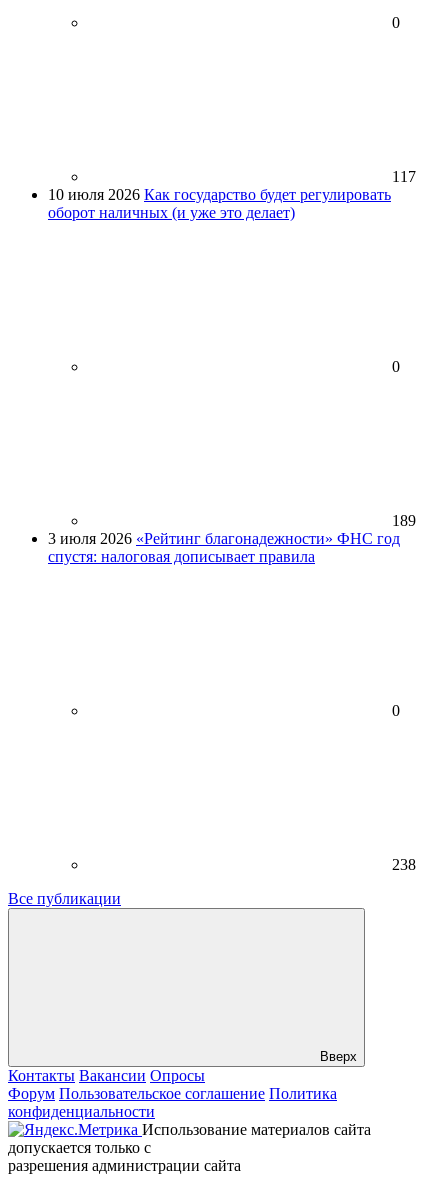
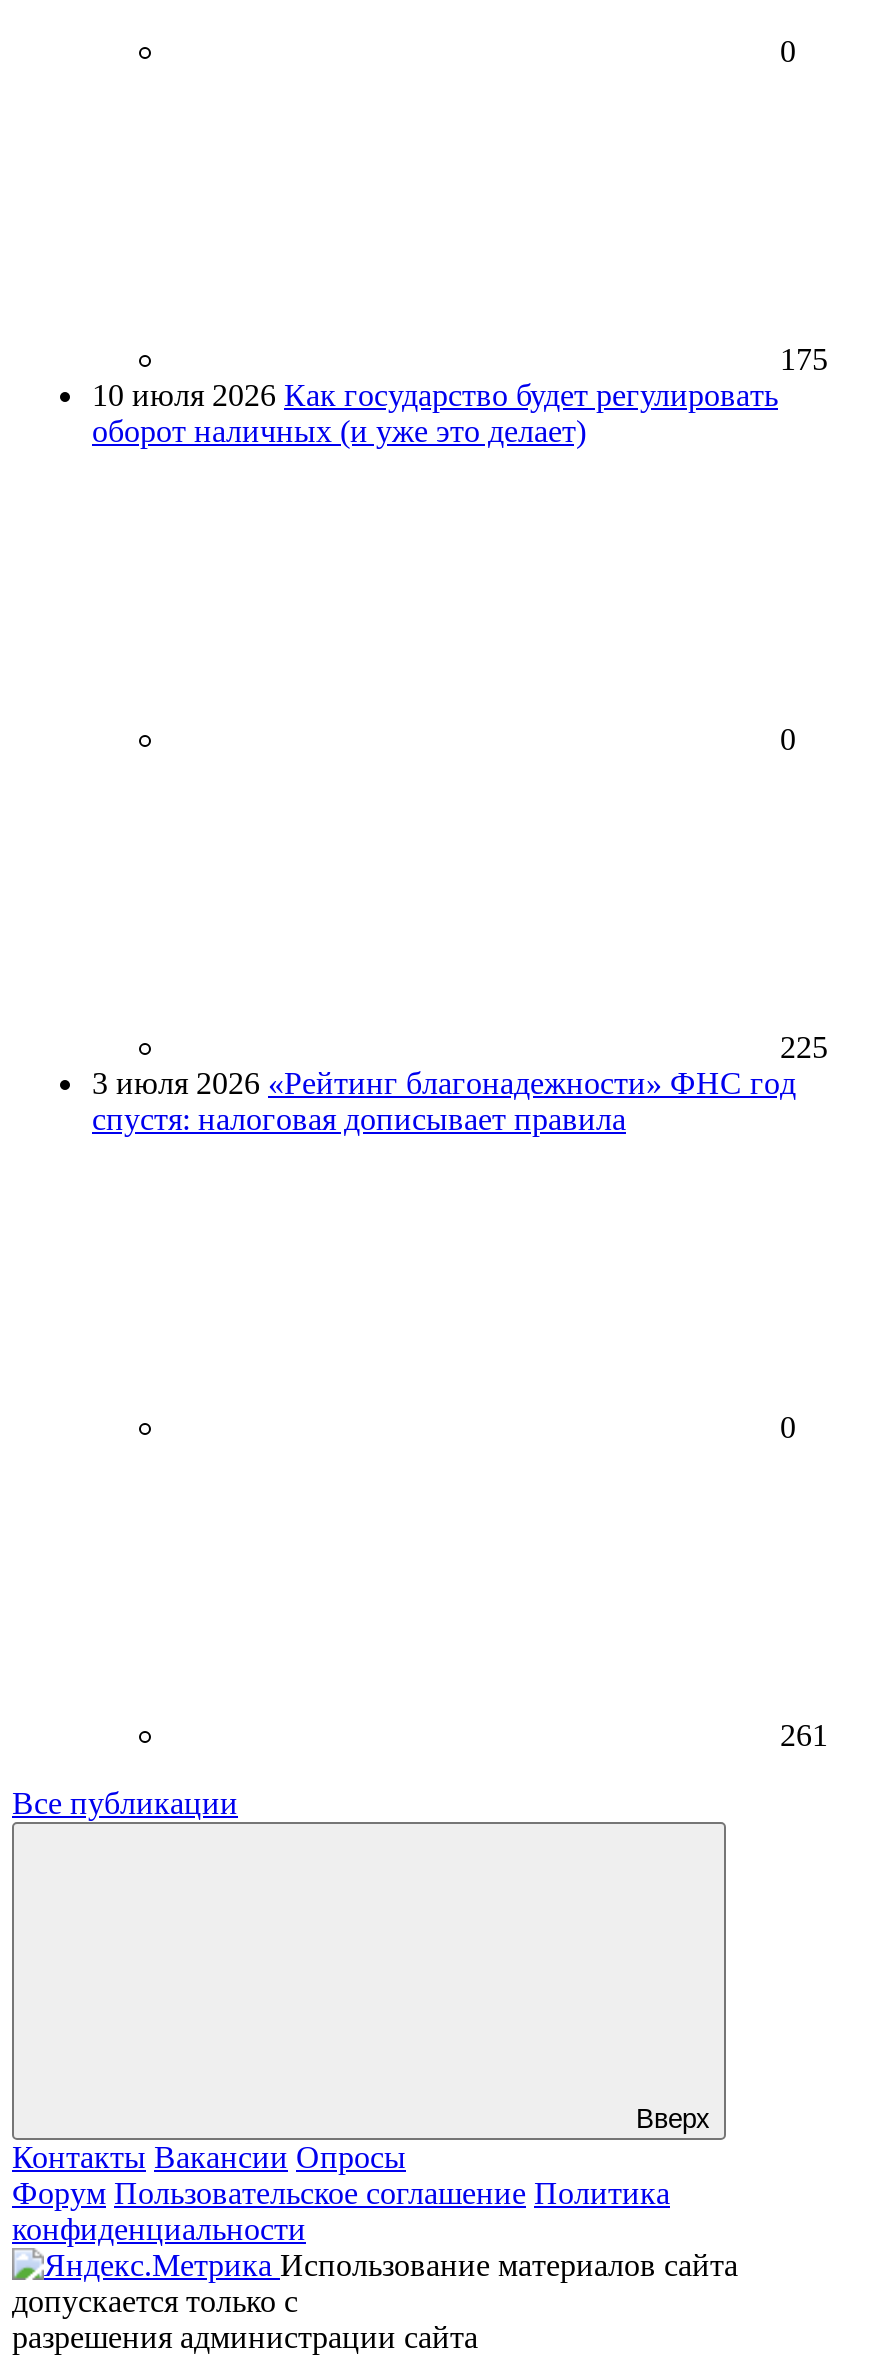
- 117
+ 175

- 189
+ 225

- 238
+ 261
